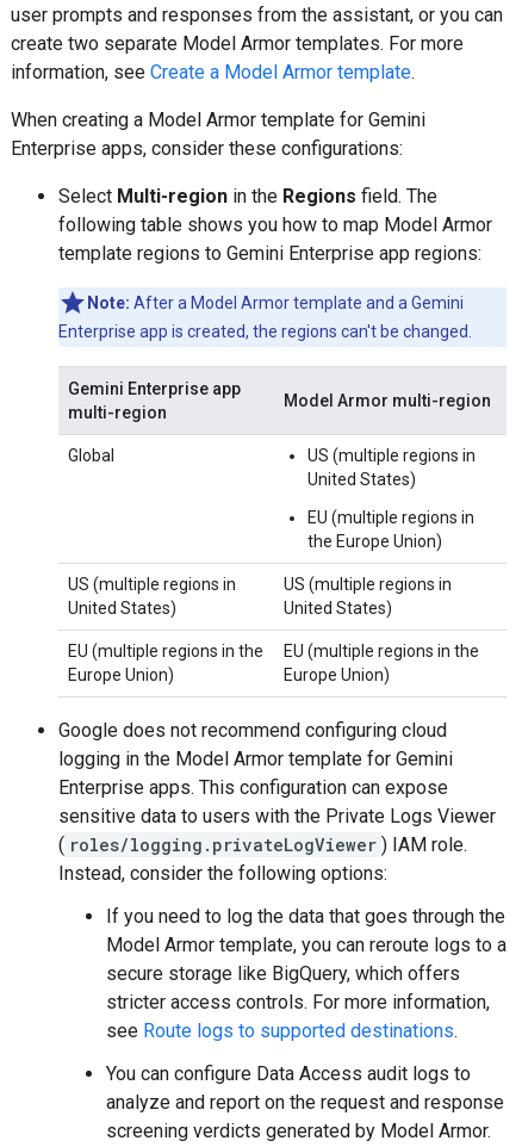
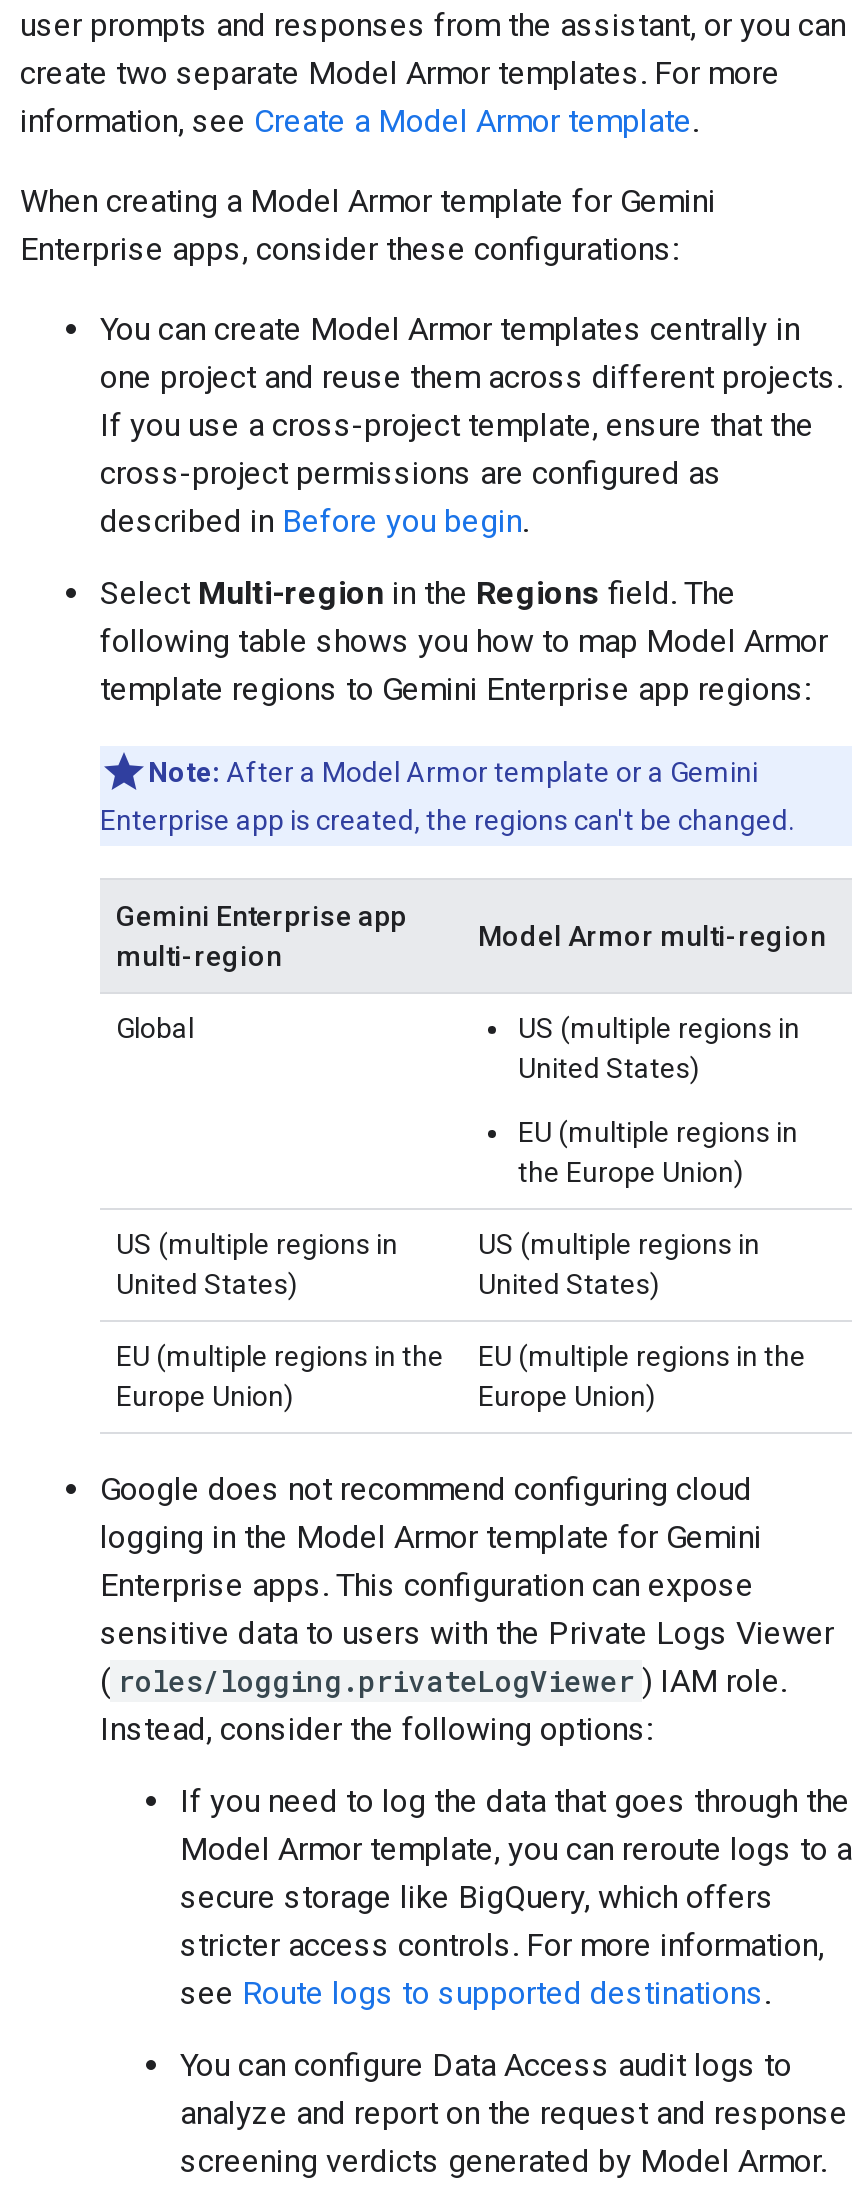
+ You can create Model Armor templates centrally in
+ one project and reuse them across different projects.
+ If you use a cross-project template, ensure that the
+ cross-project permissions are configured as
+ described in Before you begin.

- Note: After a Model Armor template and a Gemini
+ Note: After a Model Armor template or a Gemini
